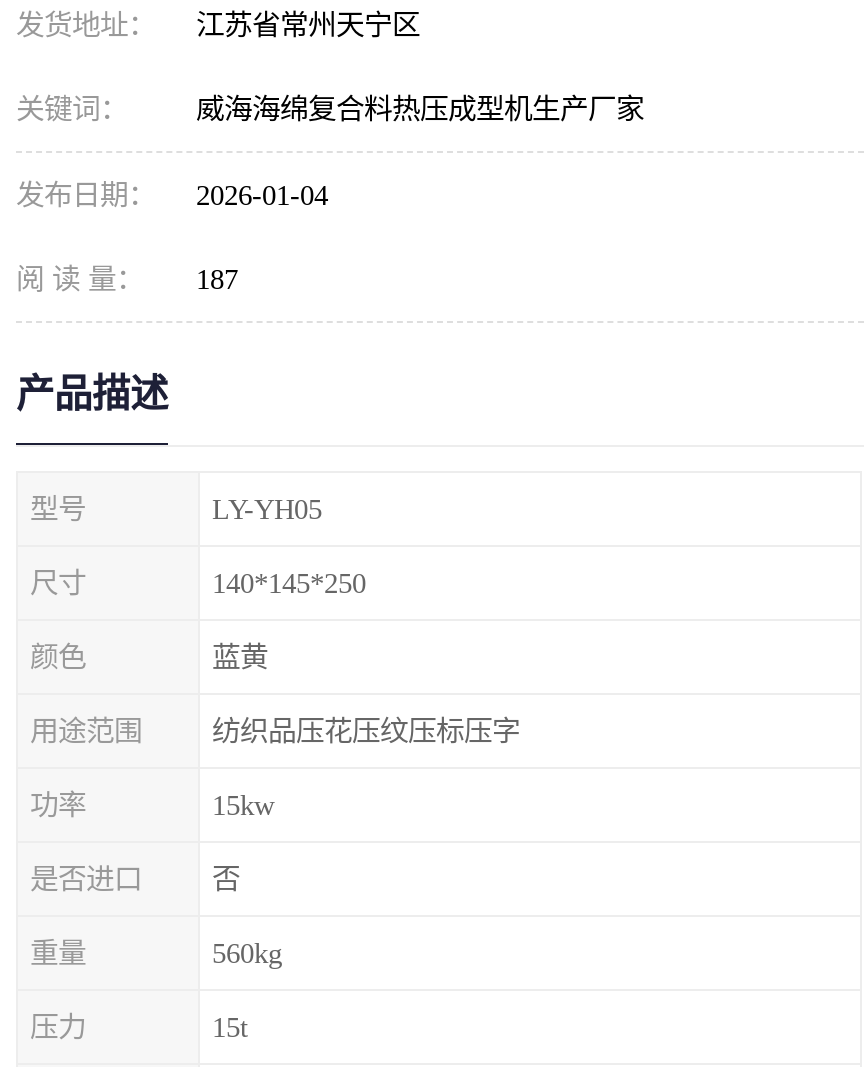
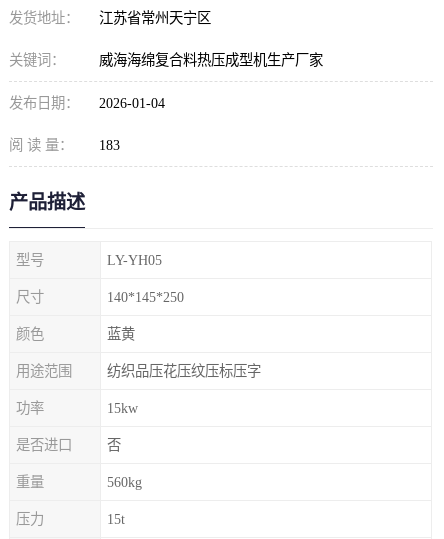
- 阅 读 量： 187
+ 阅 读 量： 183
